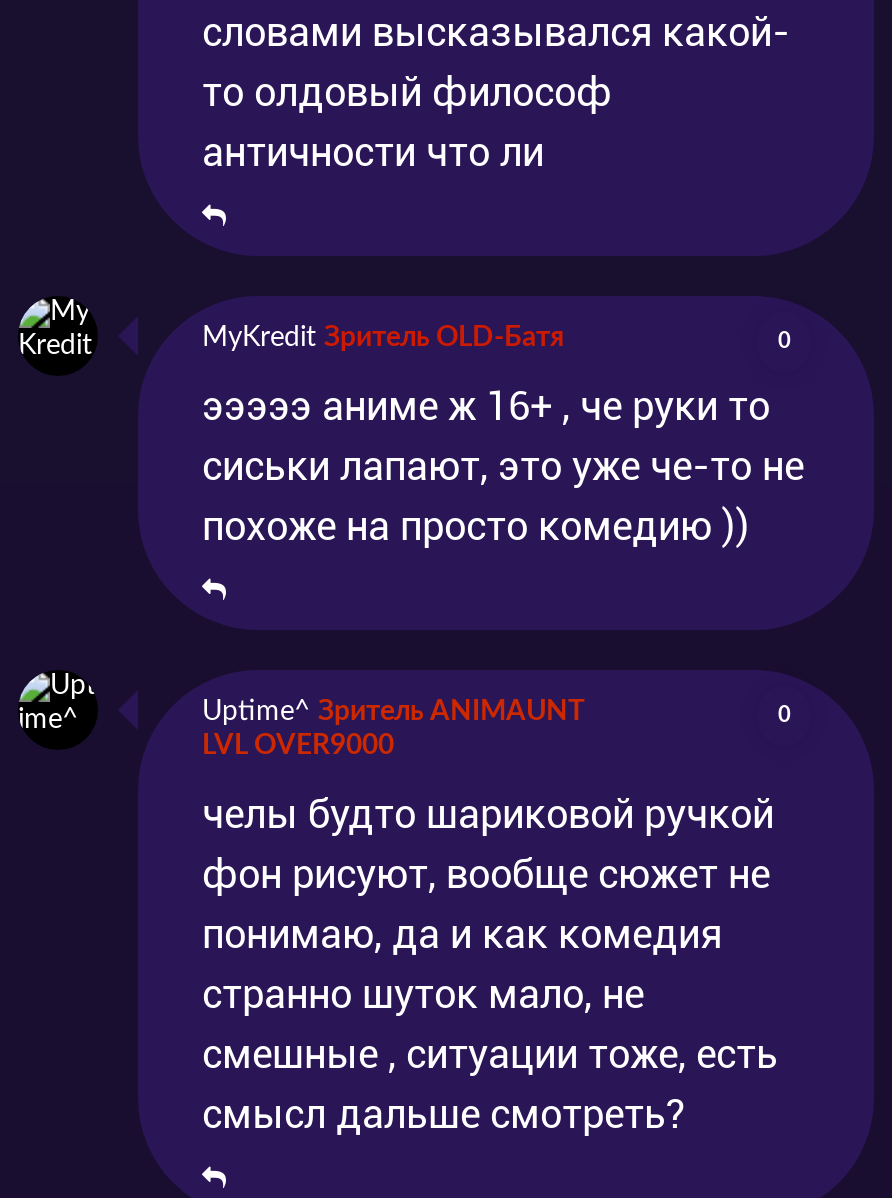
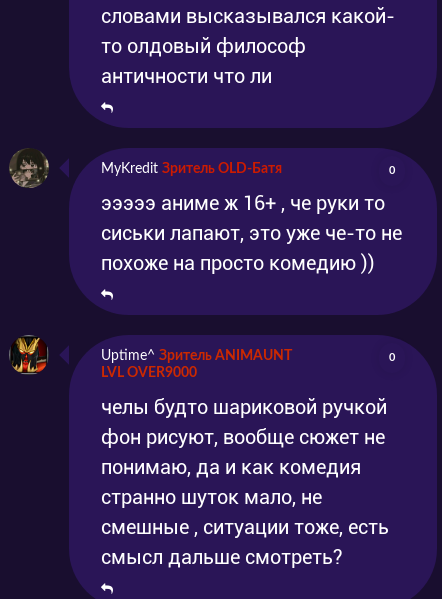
- [image]
+ [image]

- [image]
+ [image]
